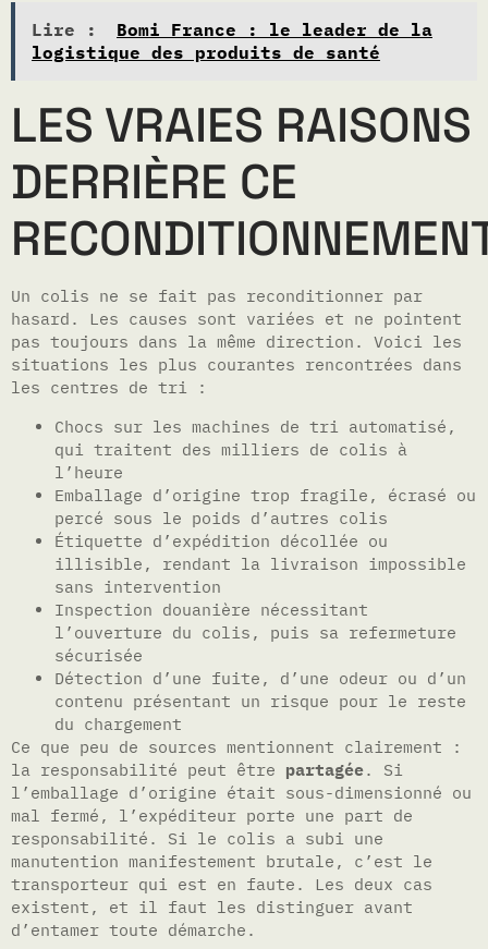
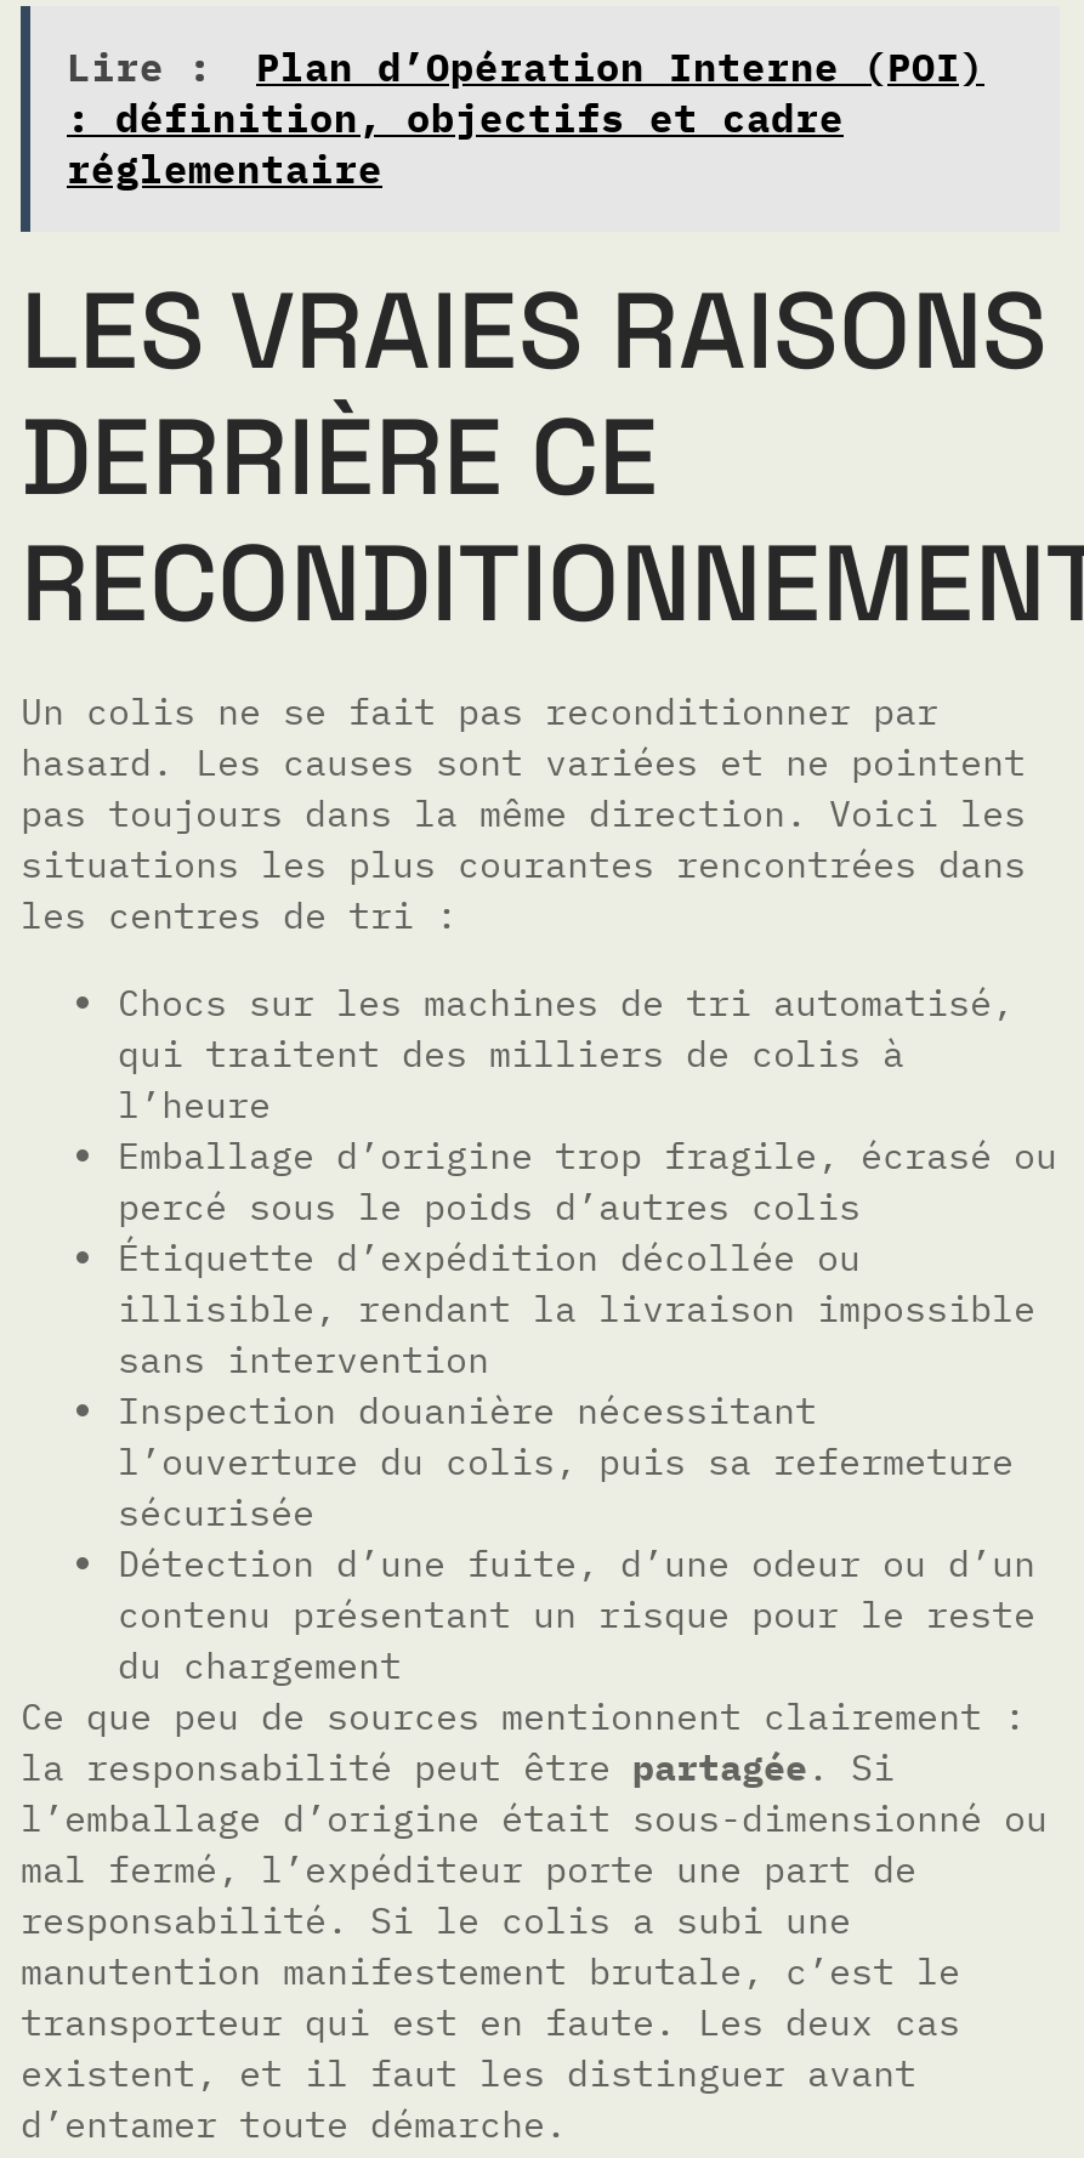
- Bomi France : le leader de la
- logistique des produits de santé
+ Plan d’Opération Interne (POI)
+ : définition, objectifs et cadre
+ réglementaire
